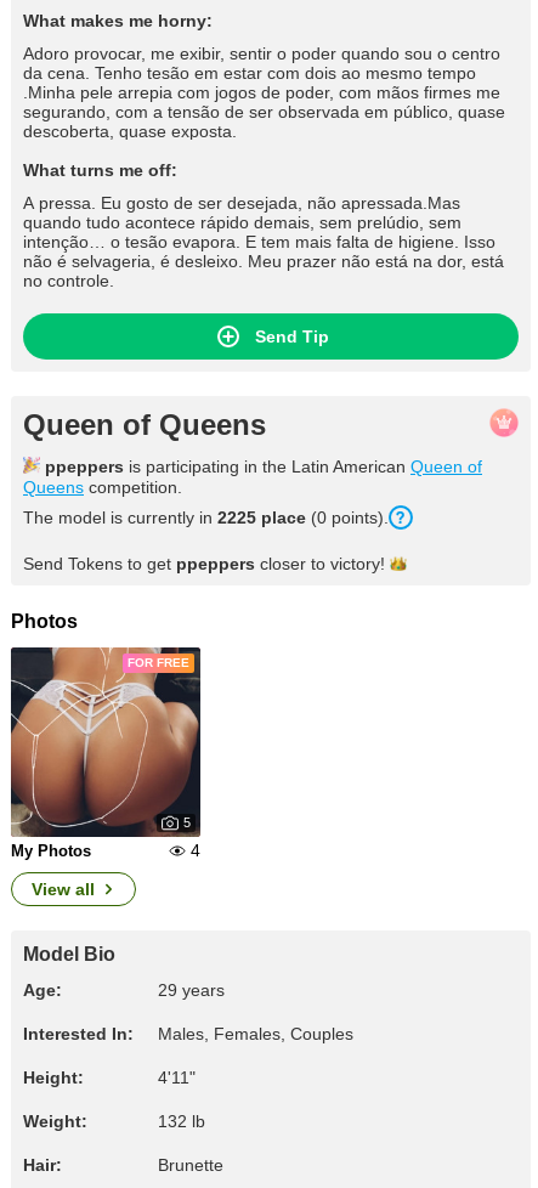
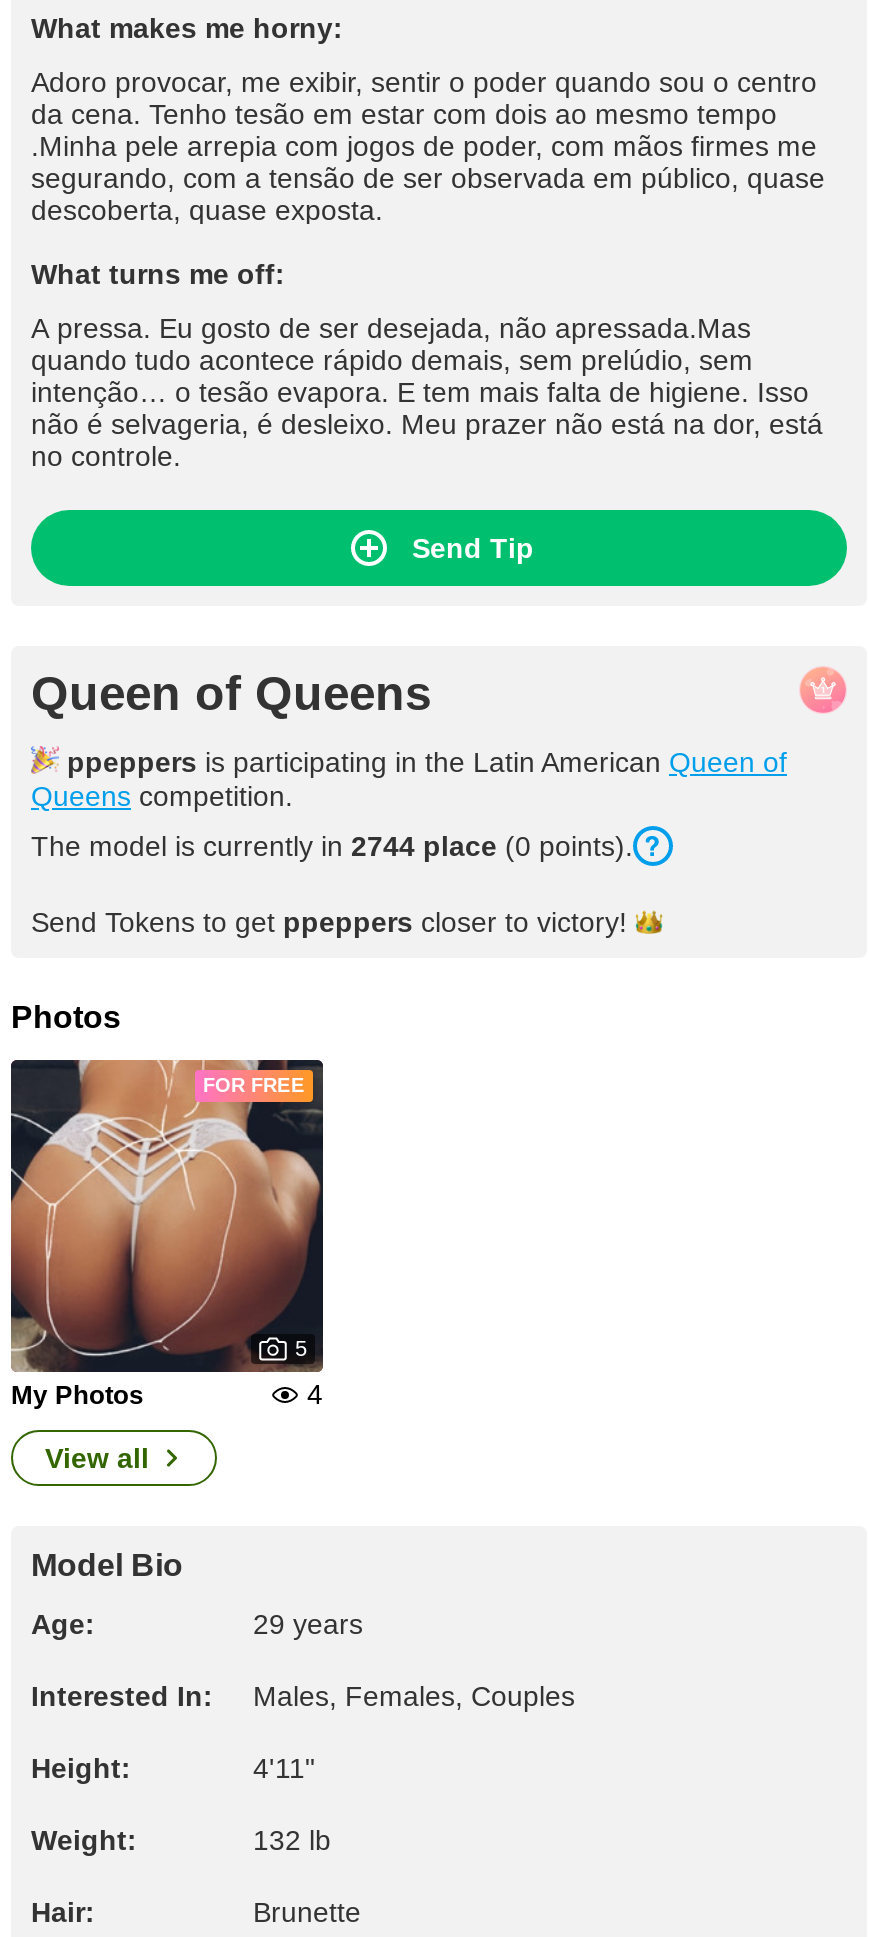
- The model is currently in 2225 place (0 points).
+ The model is currently in 2744 place (0 points).
